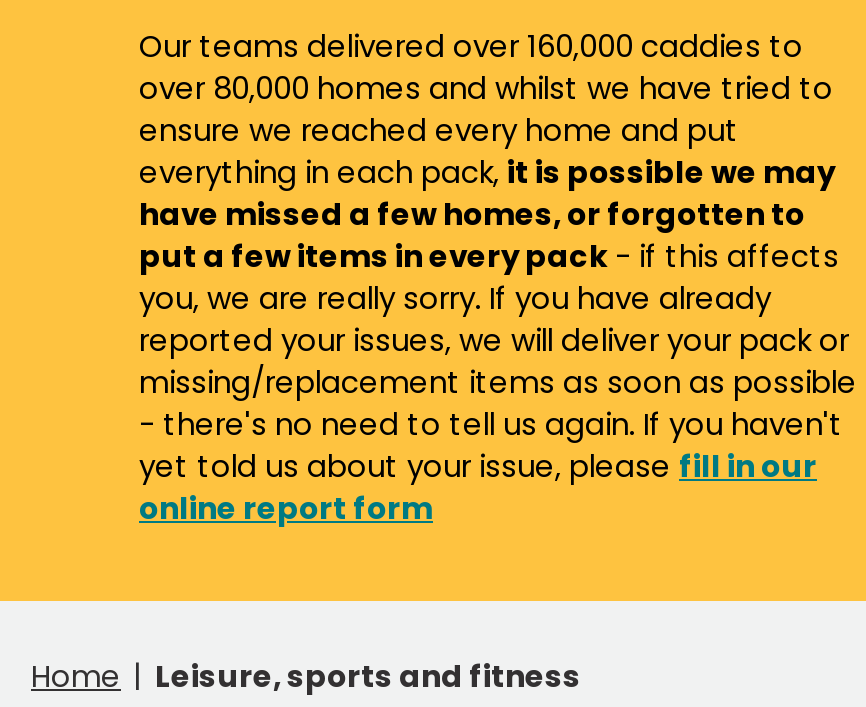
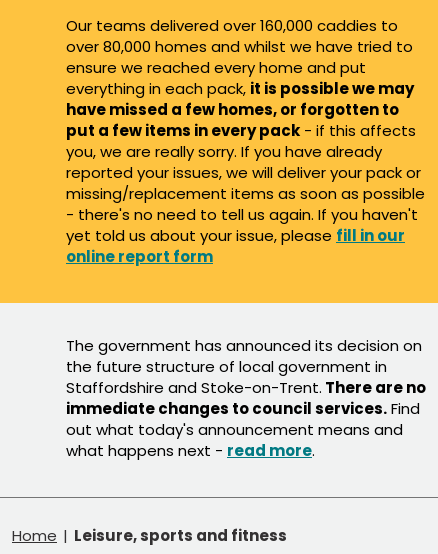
+ The government has announced its decision on
+ the future structure of local government in
+ Staffordshire and Stoke-on-Trent. There are no
+ immediate changes to council services. Find
+ out what today's announcement means and
+ what happens next - read more.
